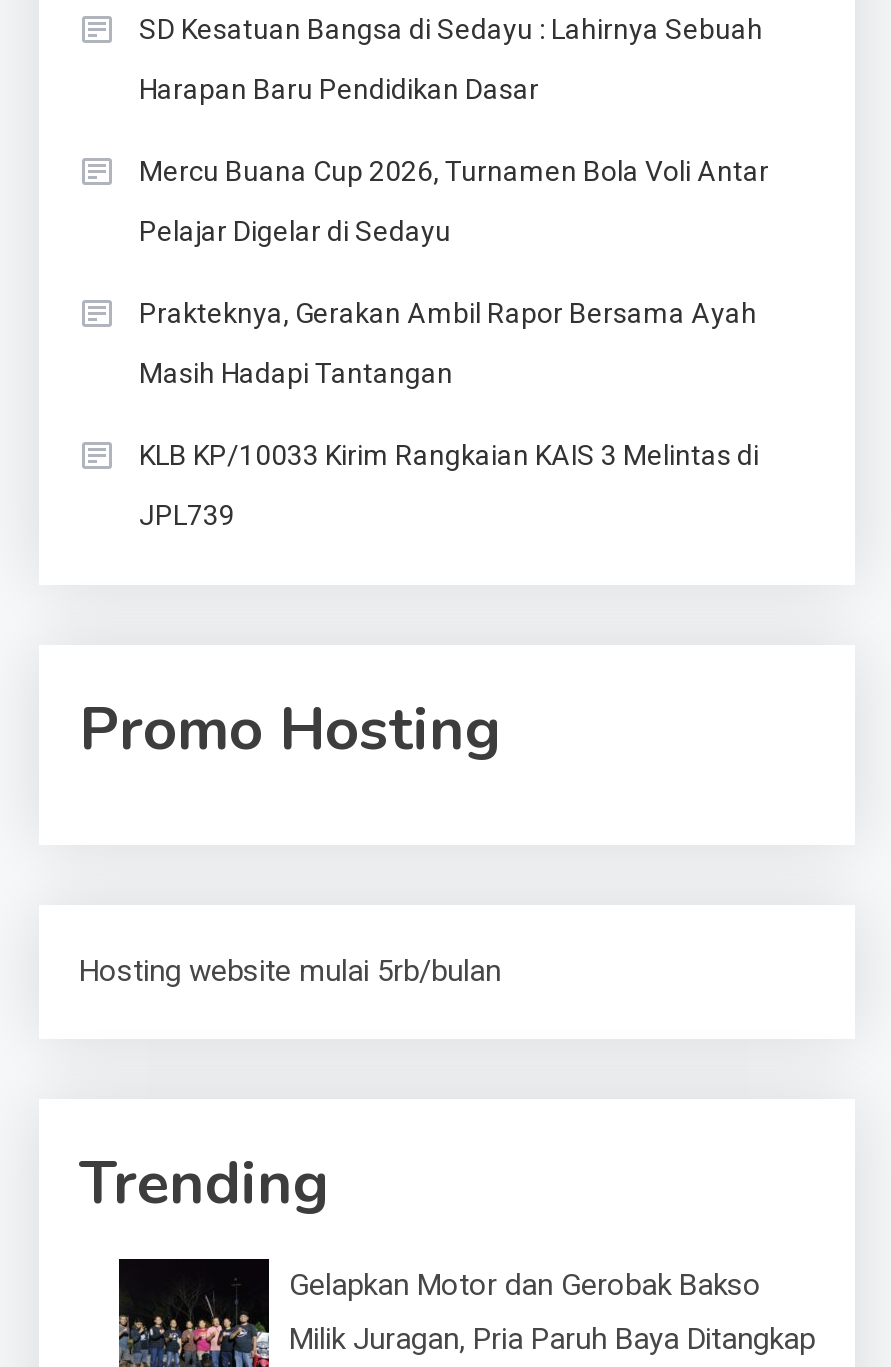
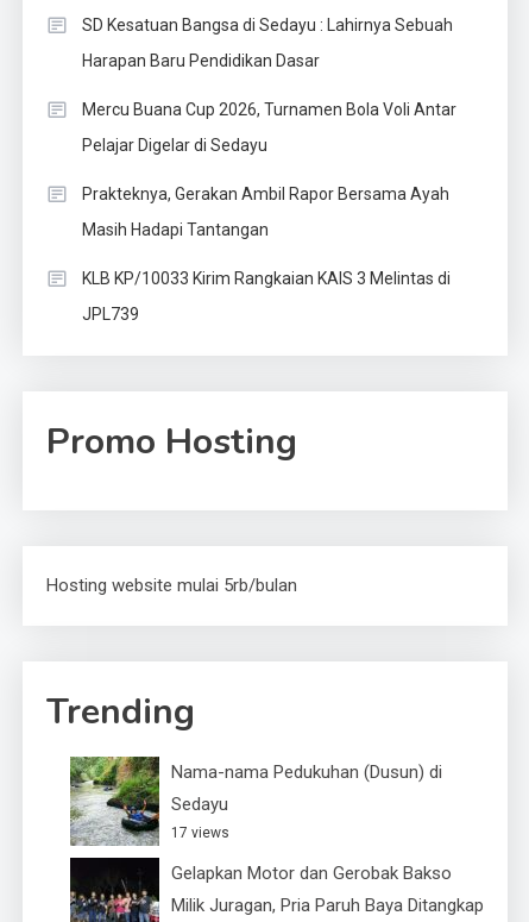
+ [image]
+ Nama-nama Pedukuhan (Dusun) di
+ Sedayu
+ 17 views
